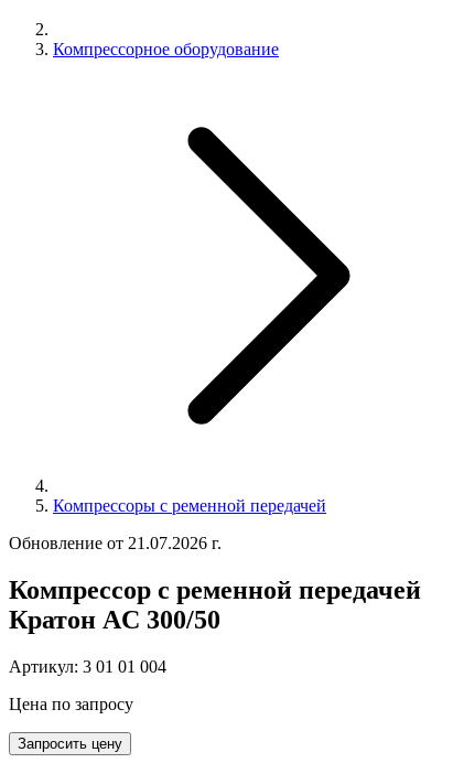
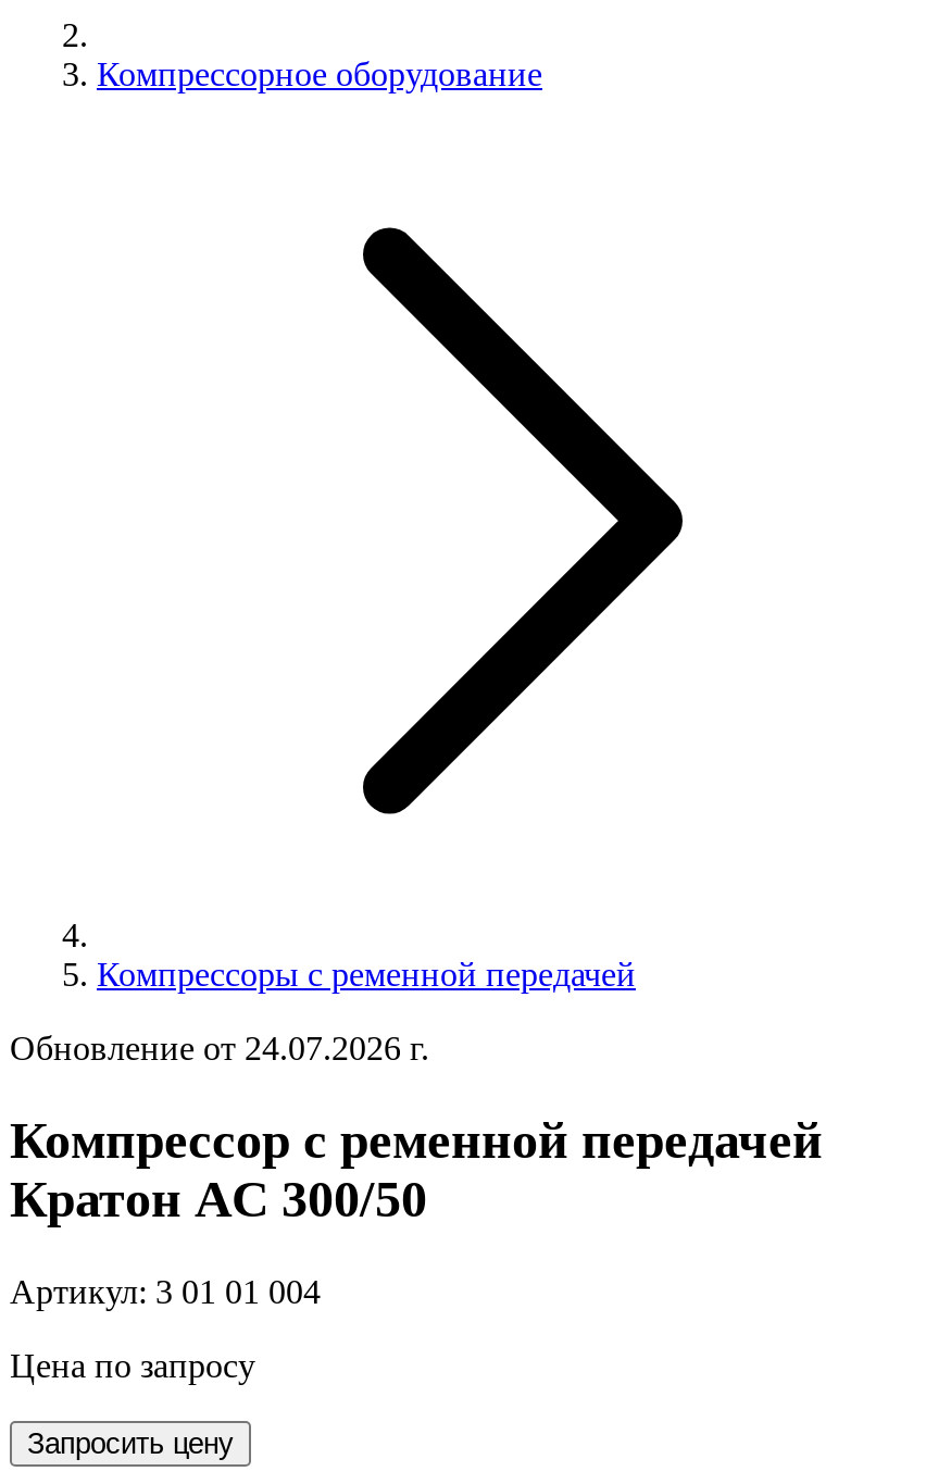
- Обновление от 21.07.2026 г.
+ Обновление от 24.07.2026 г.
